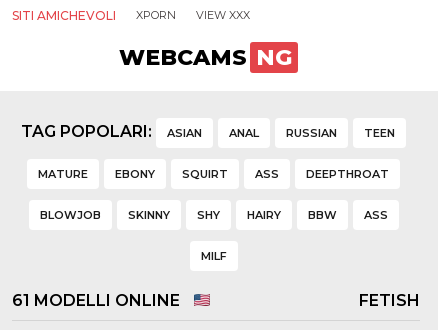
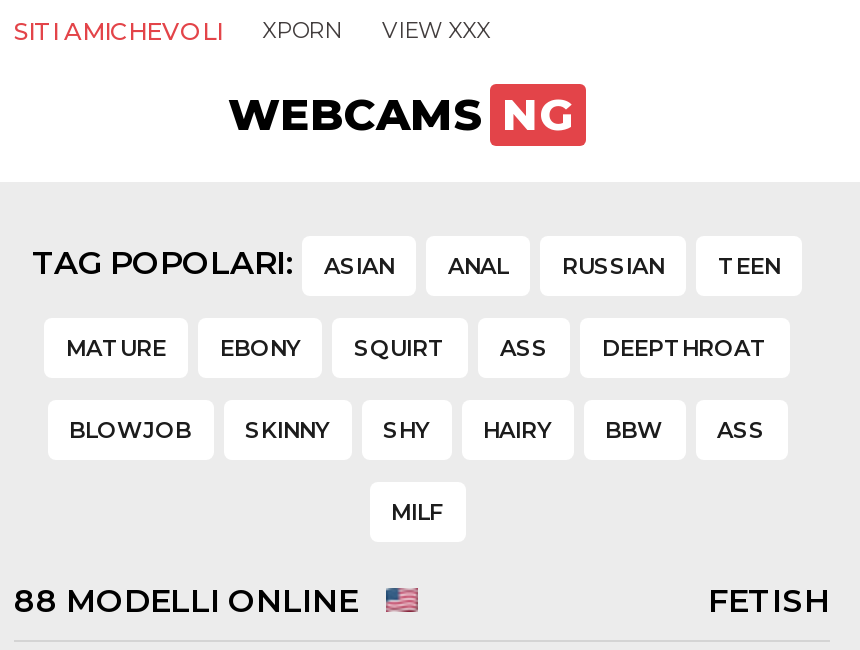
- 61 MODELLI ONLINE
+ 88 MODELLI ONLINE
